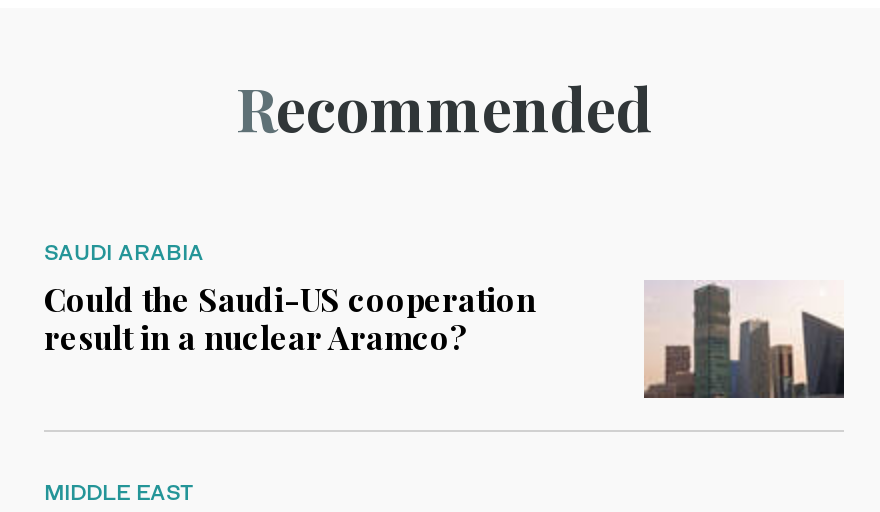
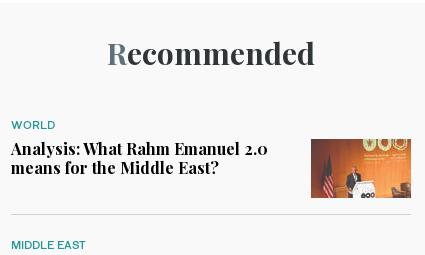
- SAUDI ARABIA
- Could the Saudi-US cooperation
- result in a nuclear Aramco?
+ WORLD
+ Analysis: What Rahm Emanuel 2.0
+ means for the Middle East?

- [image]
+ [image]
